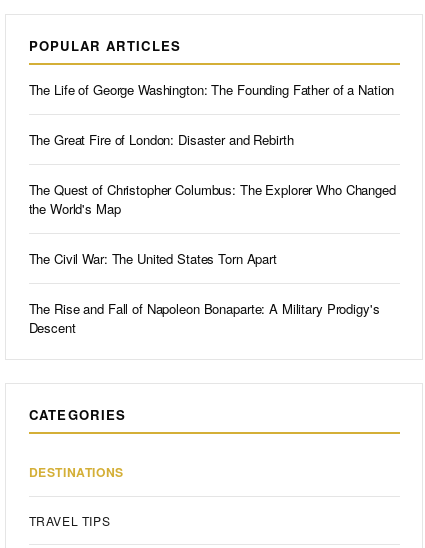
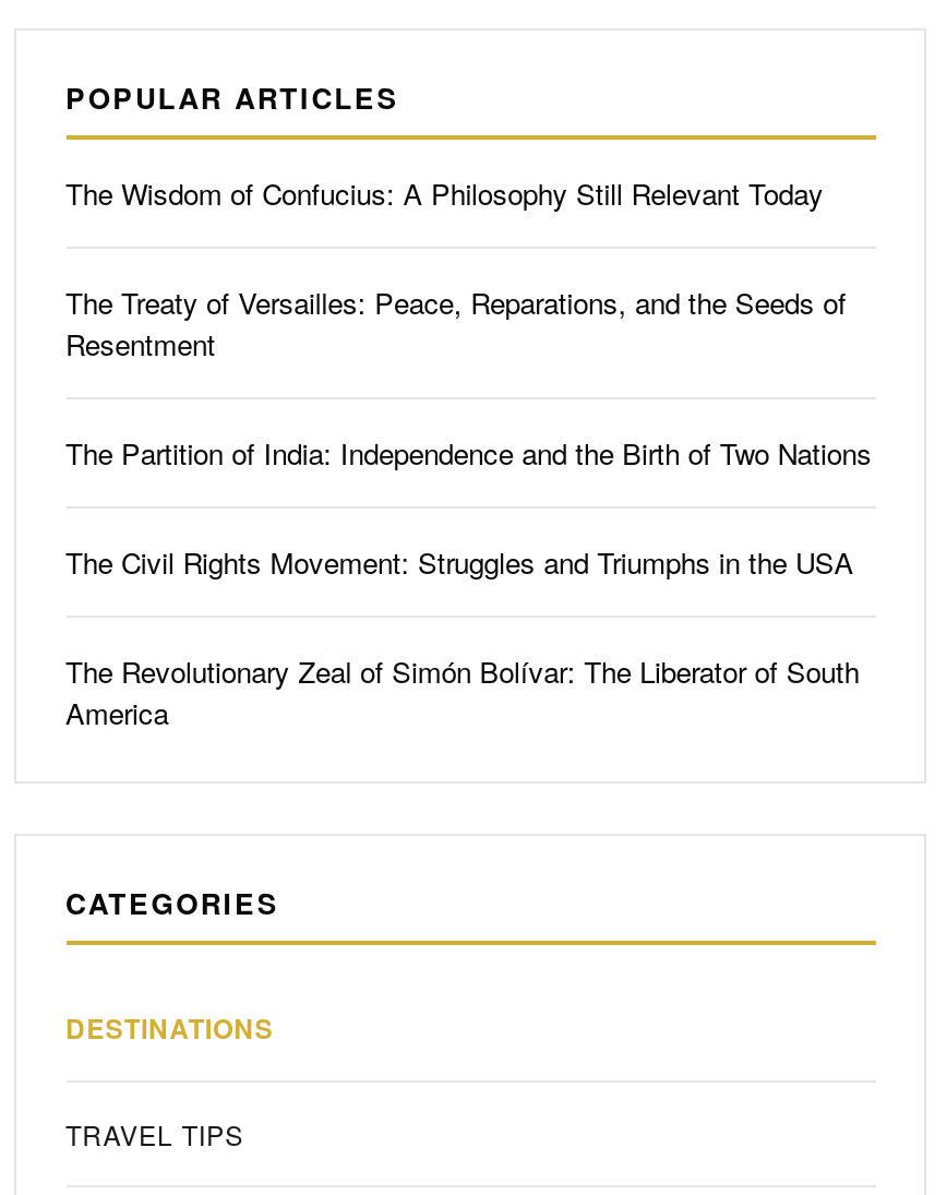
- The Life of George Washington: The Founding Father of a Nation
+ The Wisdom of Confucius: A Philosophy Still Relevant Today

- The Great Fire of London: Disaster and Rebirth
+ The Treaty of Versailles: Peace, Reparations, and the Seeds of
+ Resentment

- The Quest of Christopher Columbus: The Explorer Who Changed
- the World's Map
+ The Partition of India: Independence and the Birth of Two Nations

- The Civil War: The United States Torn Apart
+ The Civil Rights Movement: Struggles and Triumphs in the USA

- The Rise and Fall of Napoleon Bonaparte: A Military Prodigy's
- Descent
+ The Revolutionary Zeal of Simón Bolívar: The Liberator of South
+ America
